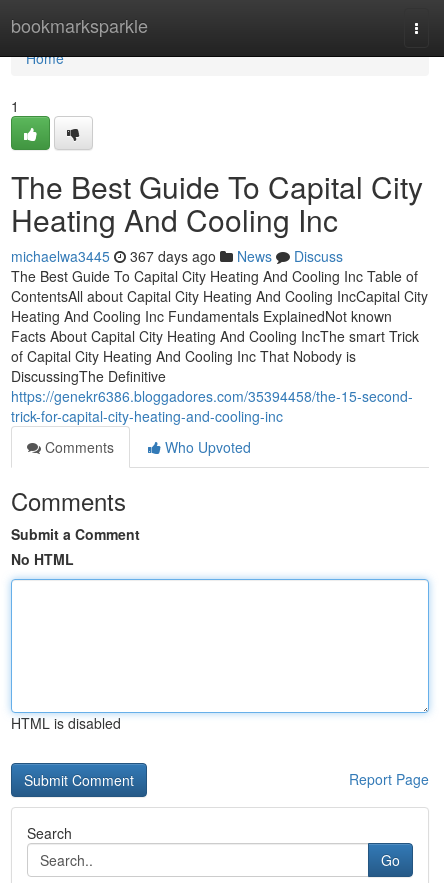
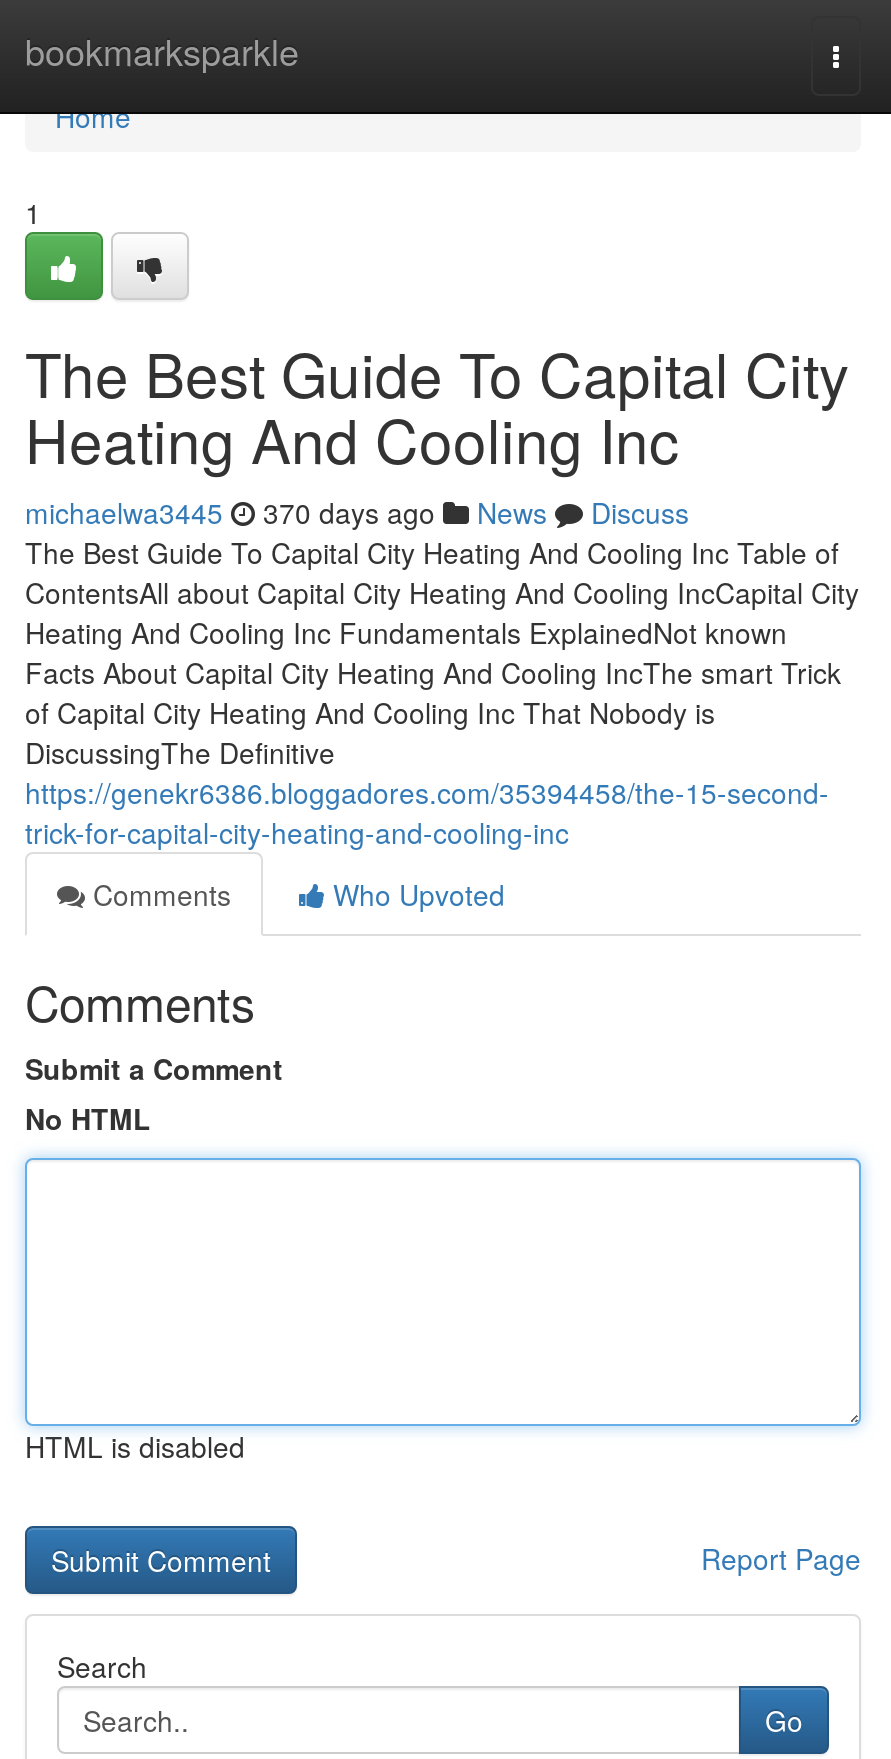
- michaelwa3445 367 days ago News Discuss
+ michaelwa3445 370 days ago News Discuss
